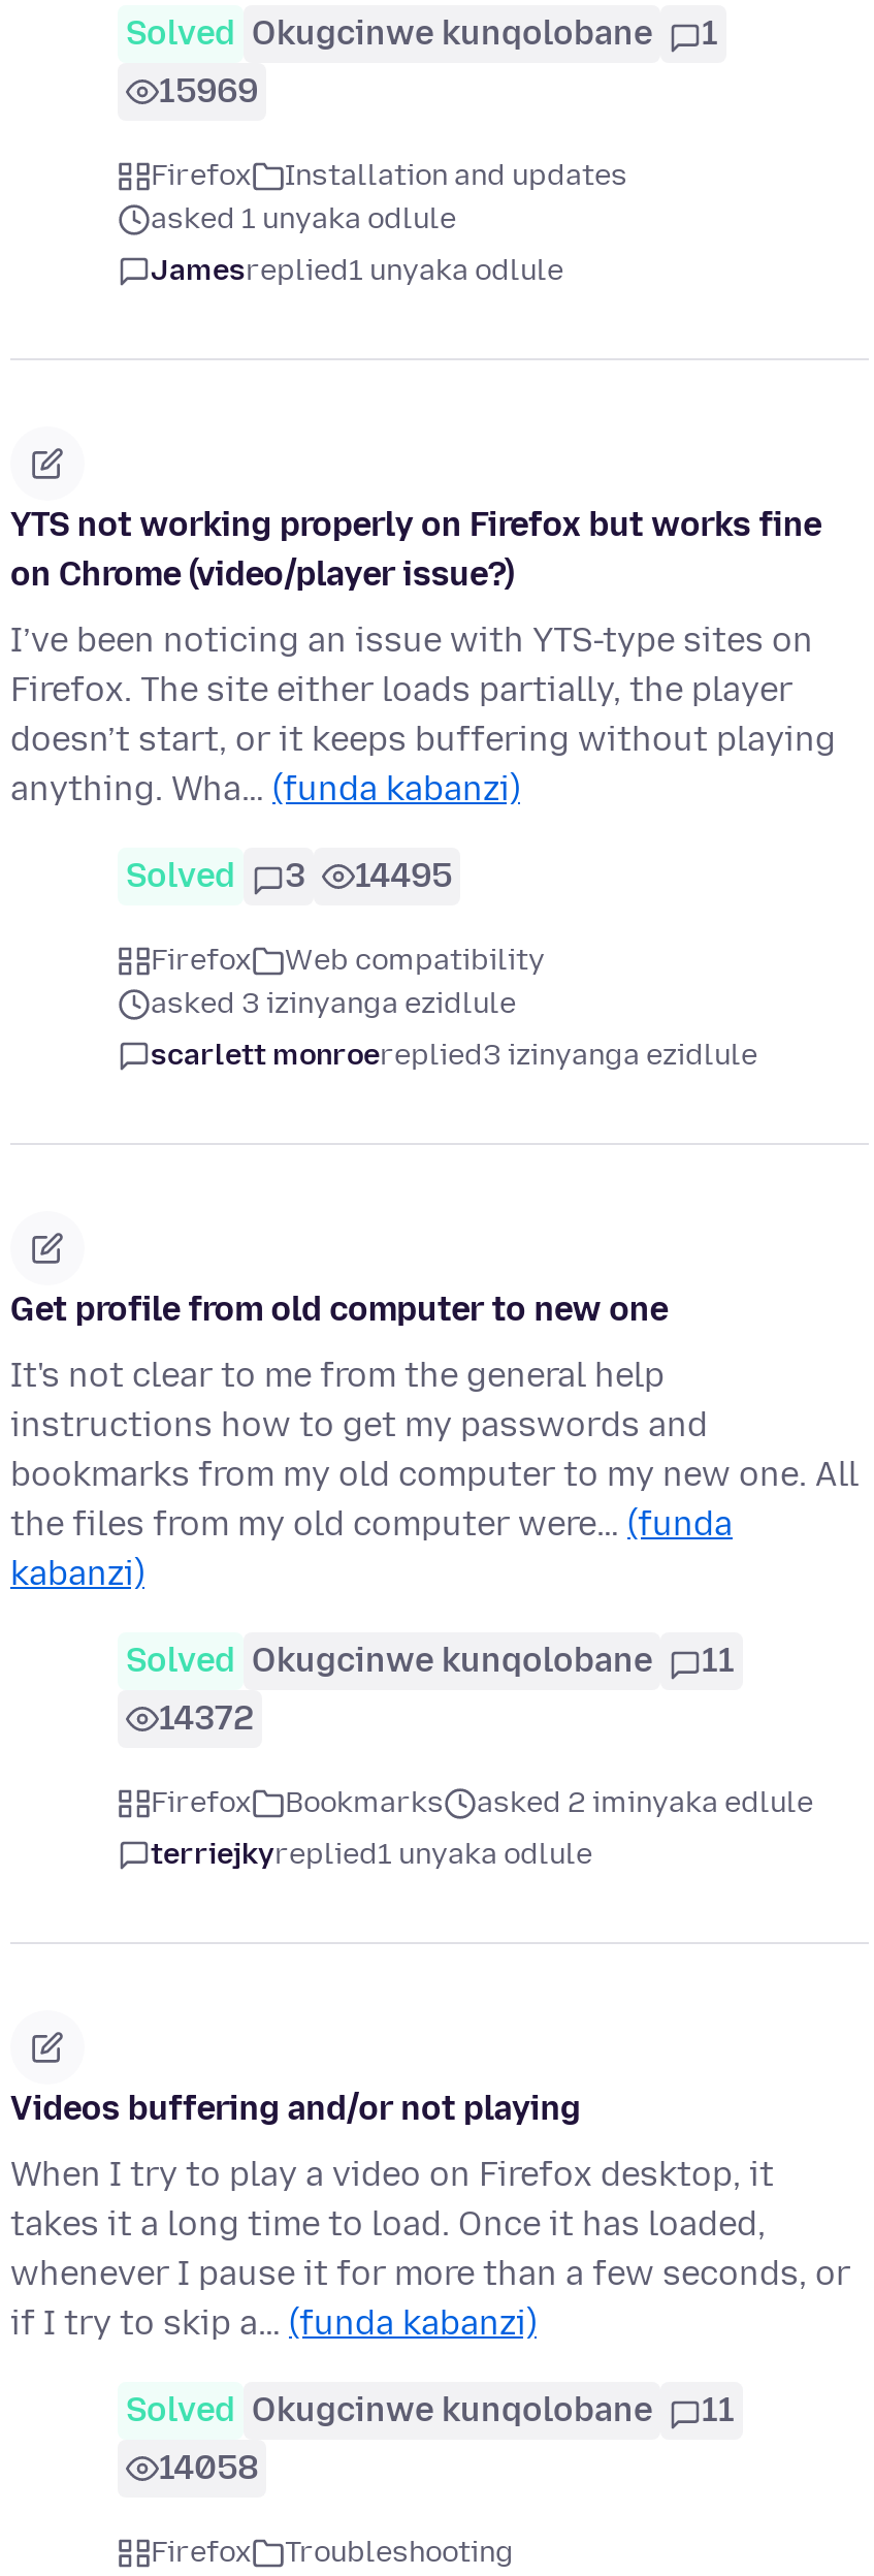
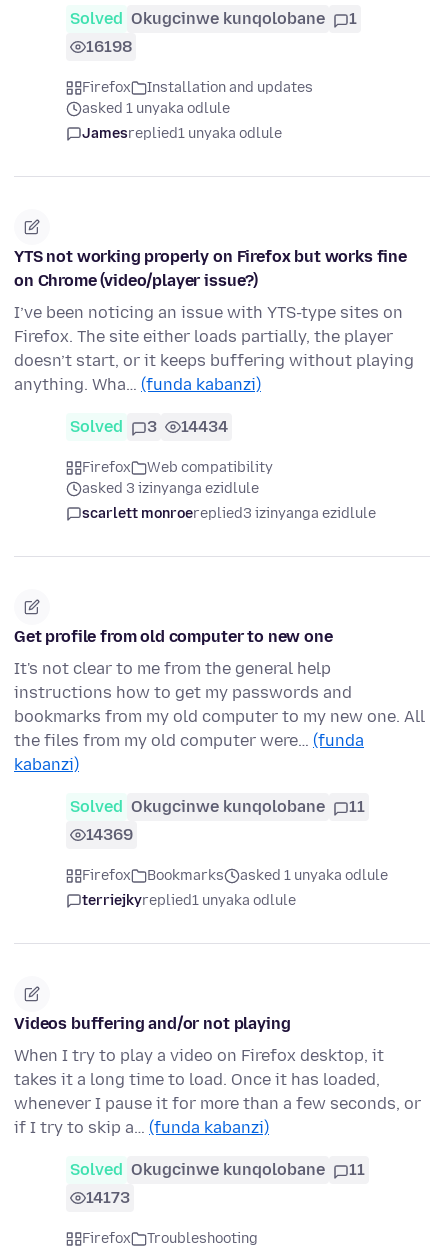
- 15969
+ 16198

- Solved 3 14495
+ Solved 3 14434

- 14372
+ 14369

- asked 2 iminyaka edlule
+ asked 1 unyaka odlule

- 14058
+ 14173
